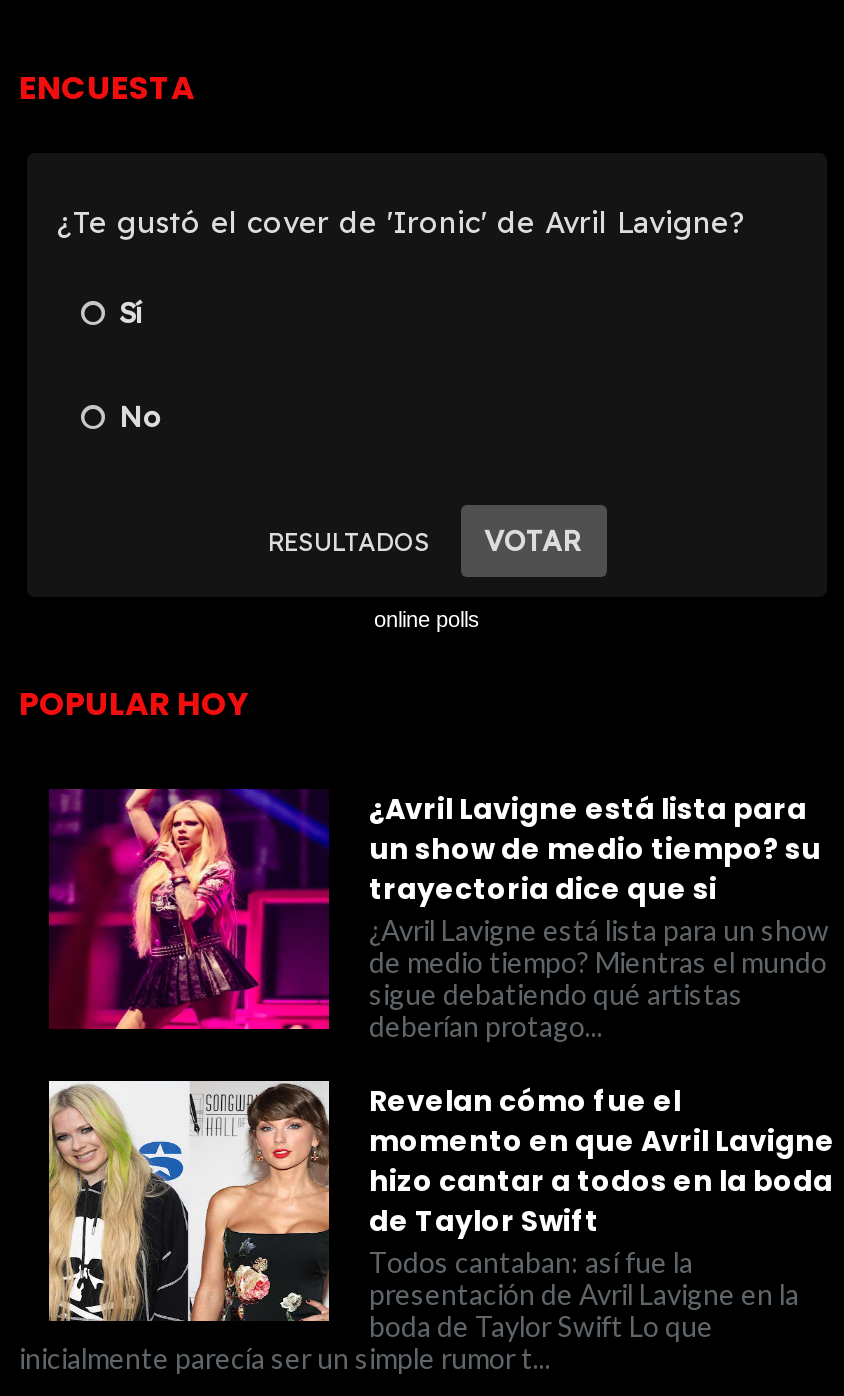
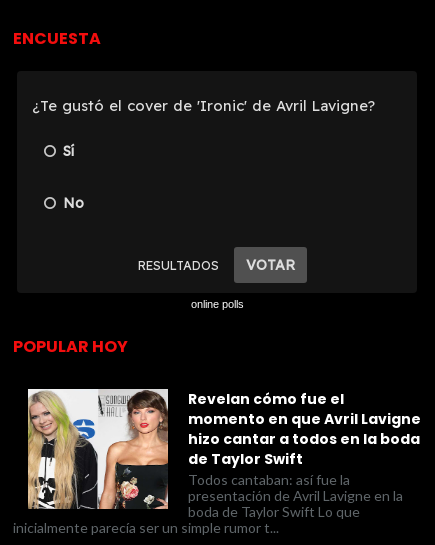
- [image]
- ¿Avril Lavigne está lista para
- un show de medio tiempo? su
- trayectoria dice que si
- ¿Avril Lavigne está lista para un show
- de medio tiempo? Mientras el mundo
- sigue debatiendo qué artistas
- deberían protago...
